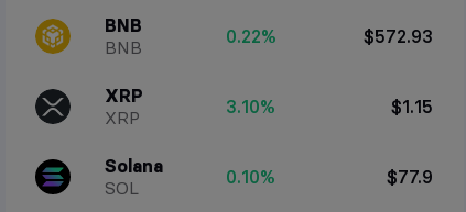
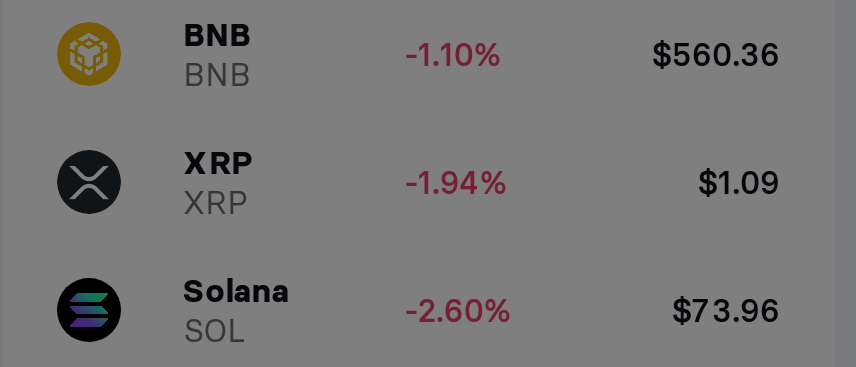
- 0.22%
+ -1.10%

- $572.93
+ $560.36

- 3.10%
+ -1.94%

- $1.15
+ $1.09

- 0.10%
+ -2.60%

- $77.9
+ $73.96
